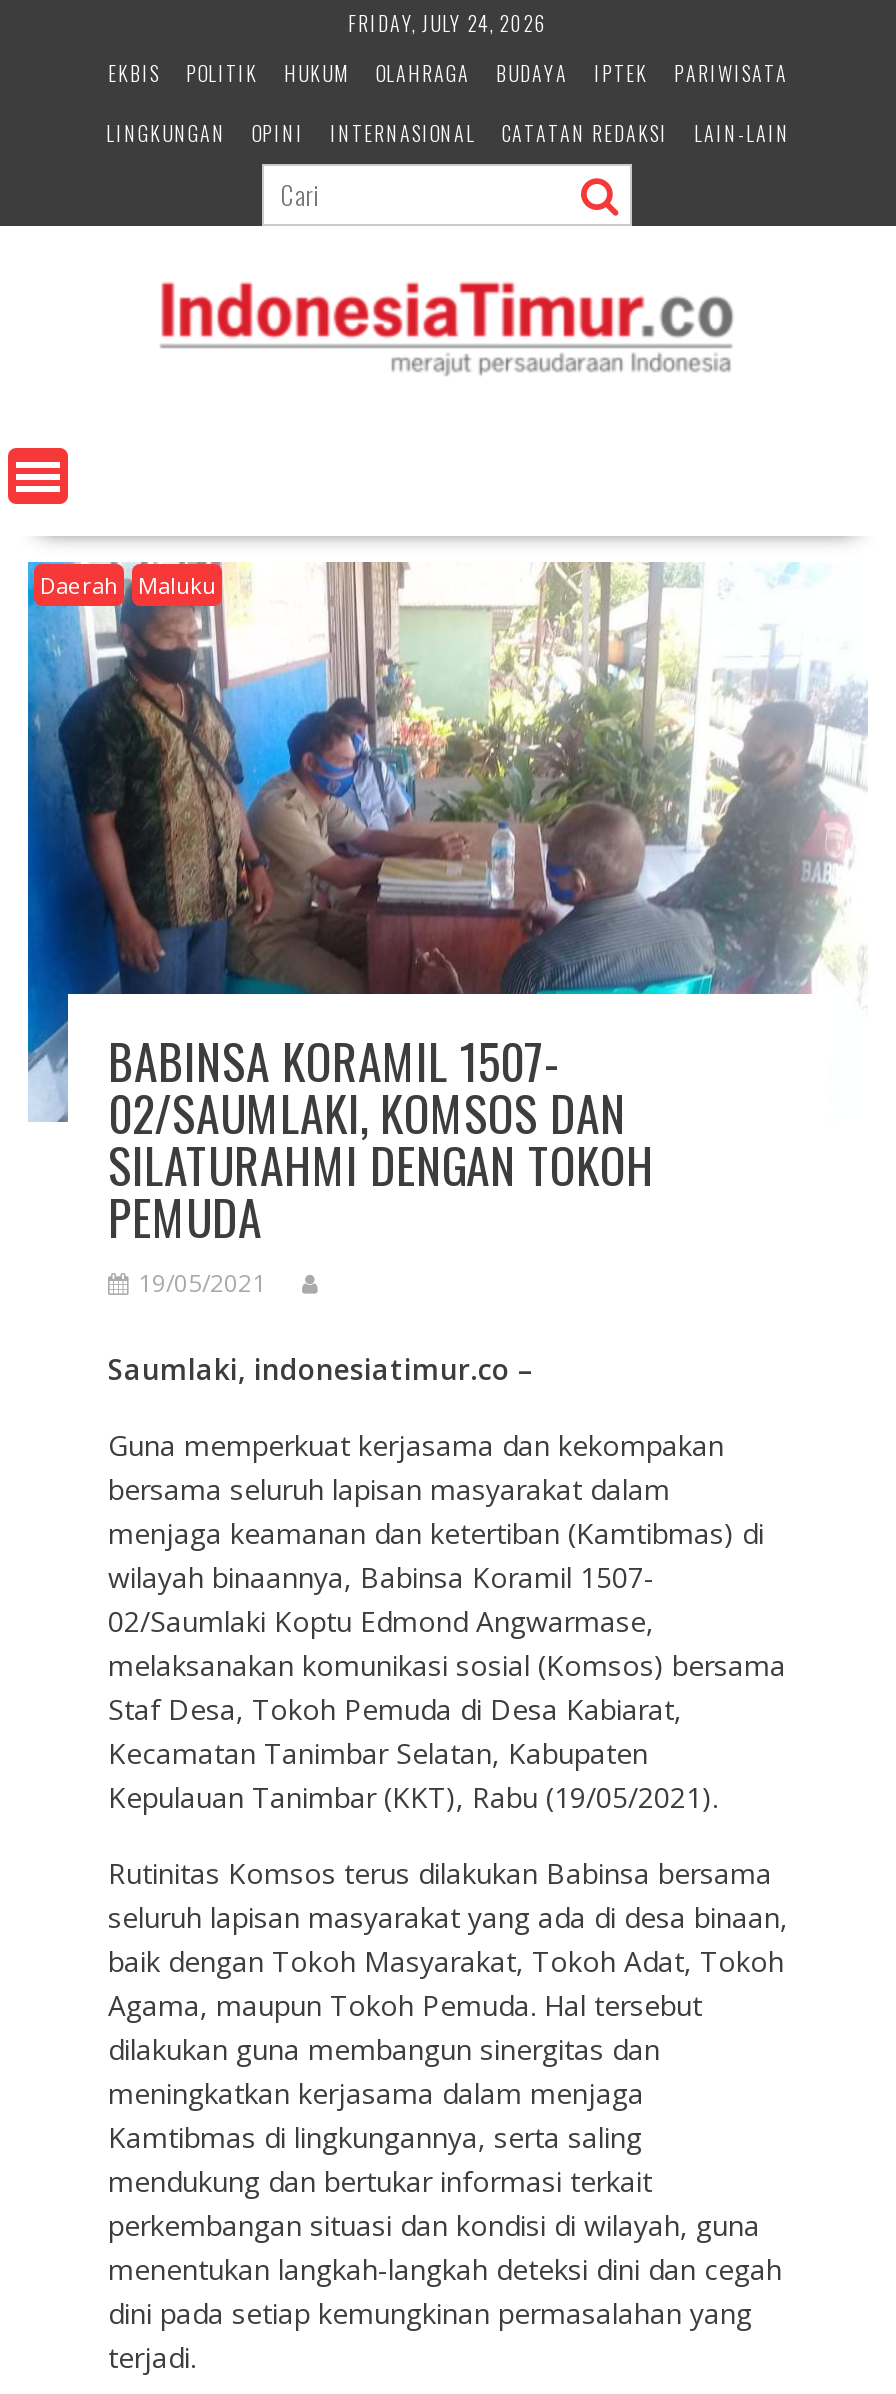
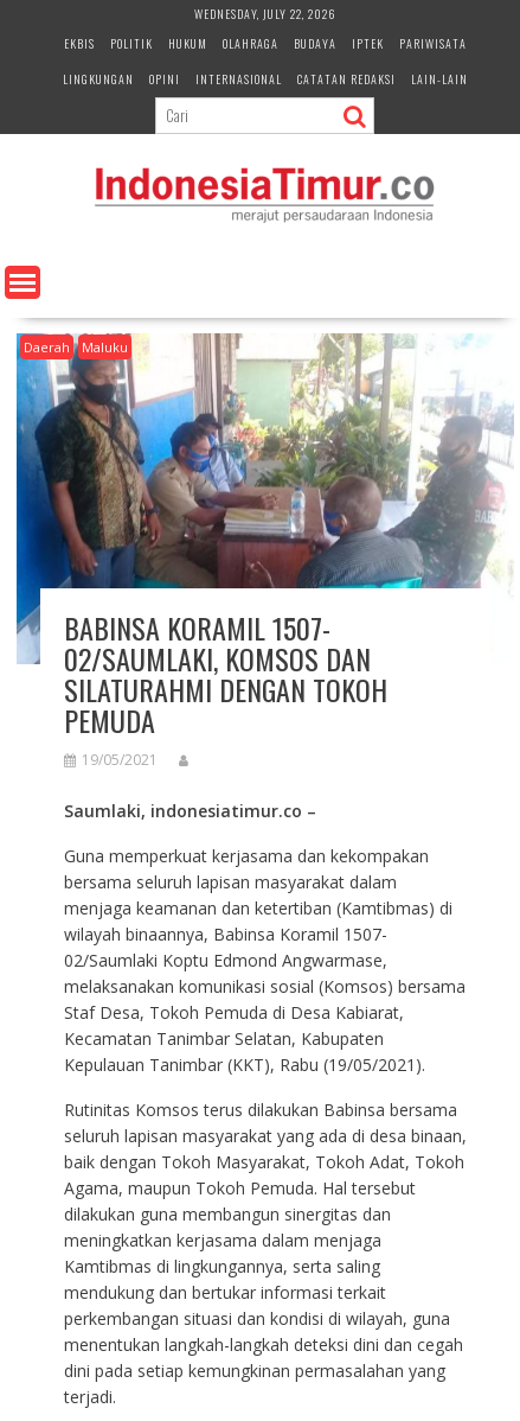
- FRIDAY, JULY 24, 2026
+ WEDNESDAY, JULY 22, 2026
